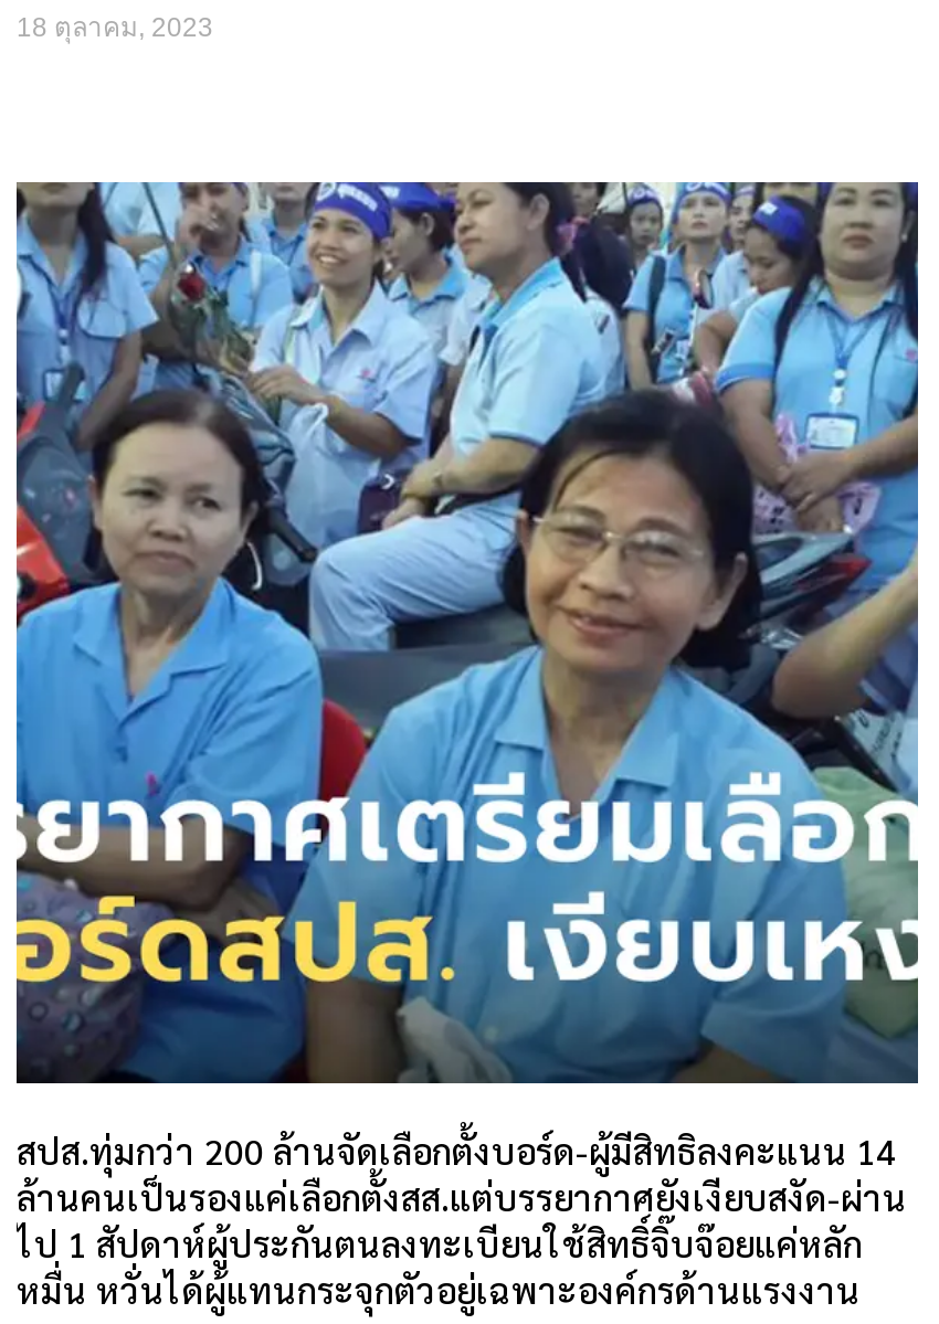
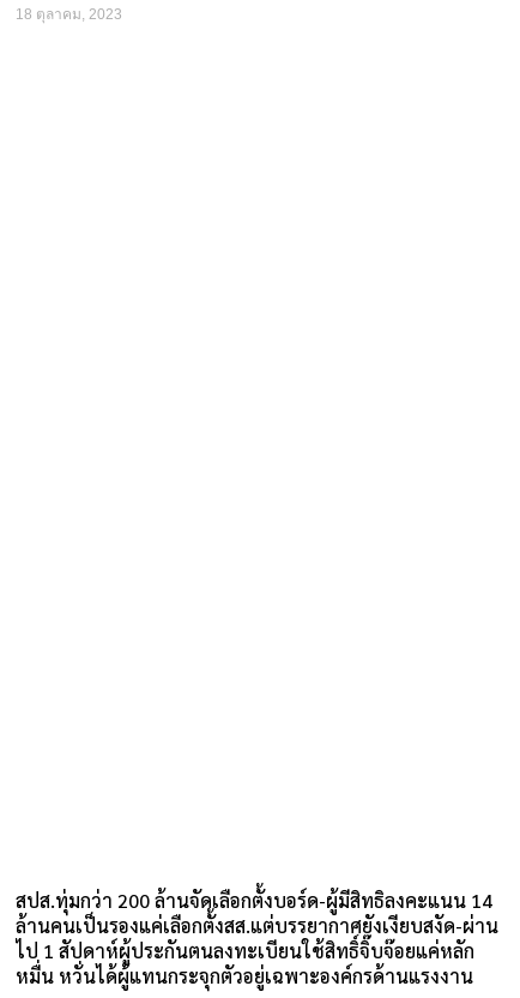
- [image]
